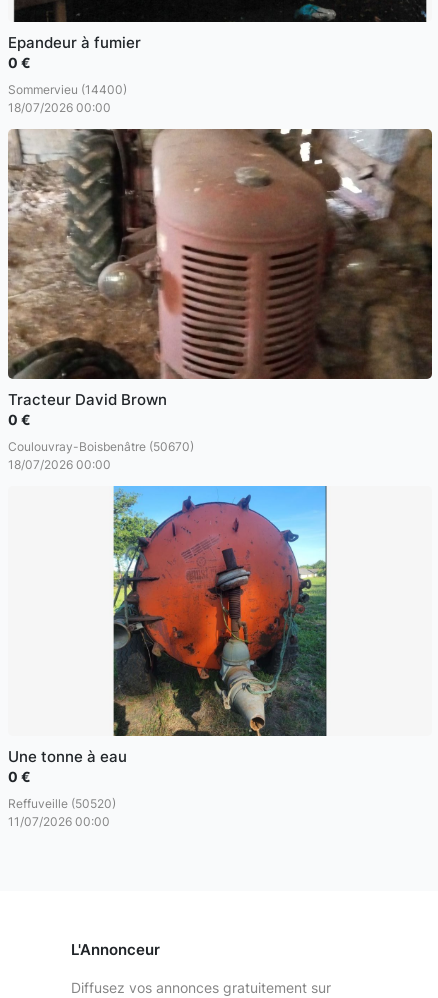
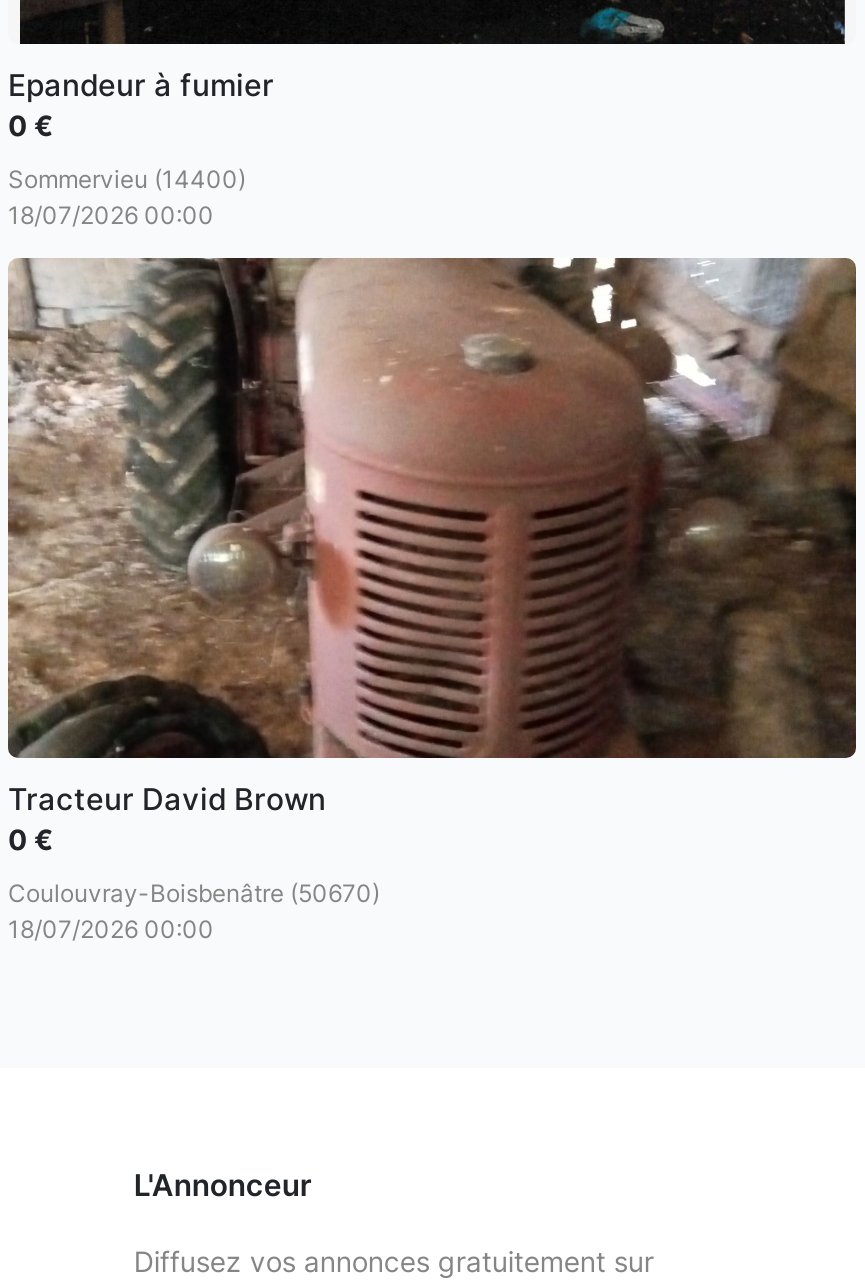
- [image]
- Une tonne à eau
- 0 €
- Reffuveille (50520)
- 11/07/2026 00:00
